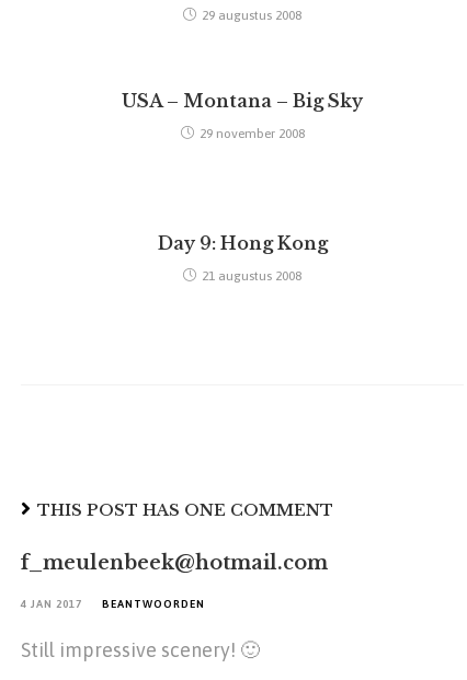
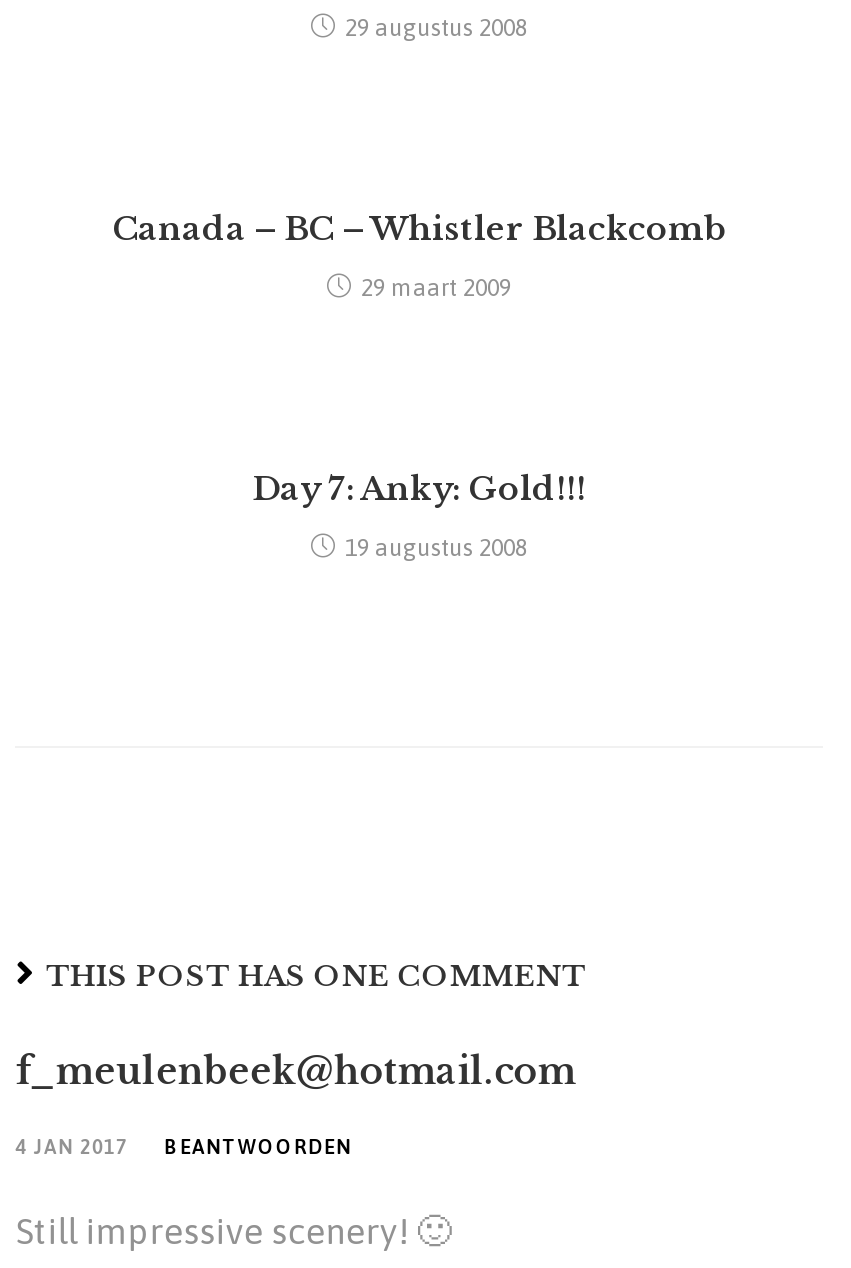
- USA – Montana – Big Sky
+ Canada – BC – Whistler Blackcomb

- 29 november 2008
+ 29 maart 2009

- Day 9: Hong Kong
+ Day 7: Anky: Gold!!!

- 21 augustus 2008
+ 19 augustus 2008
